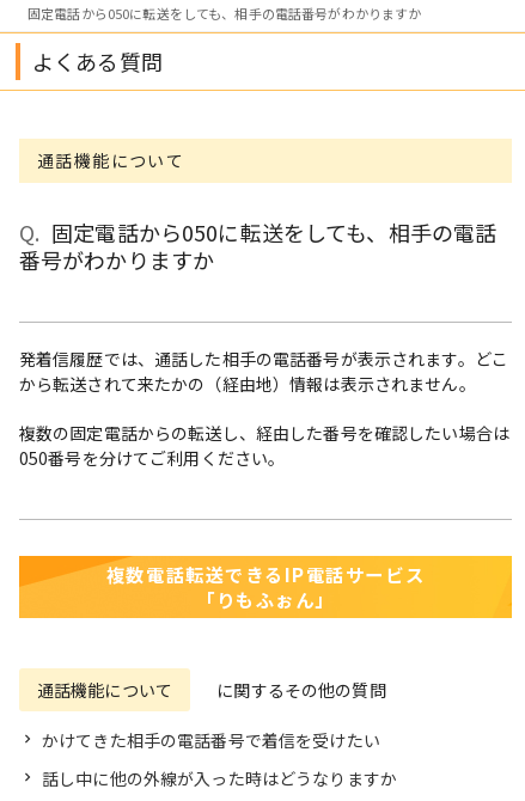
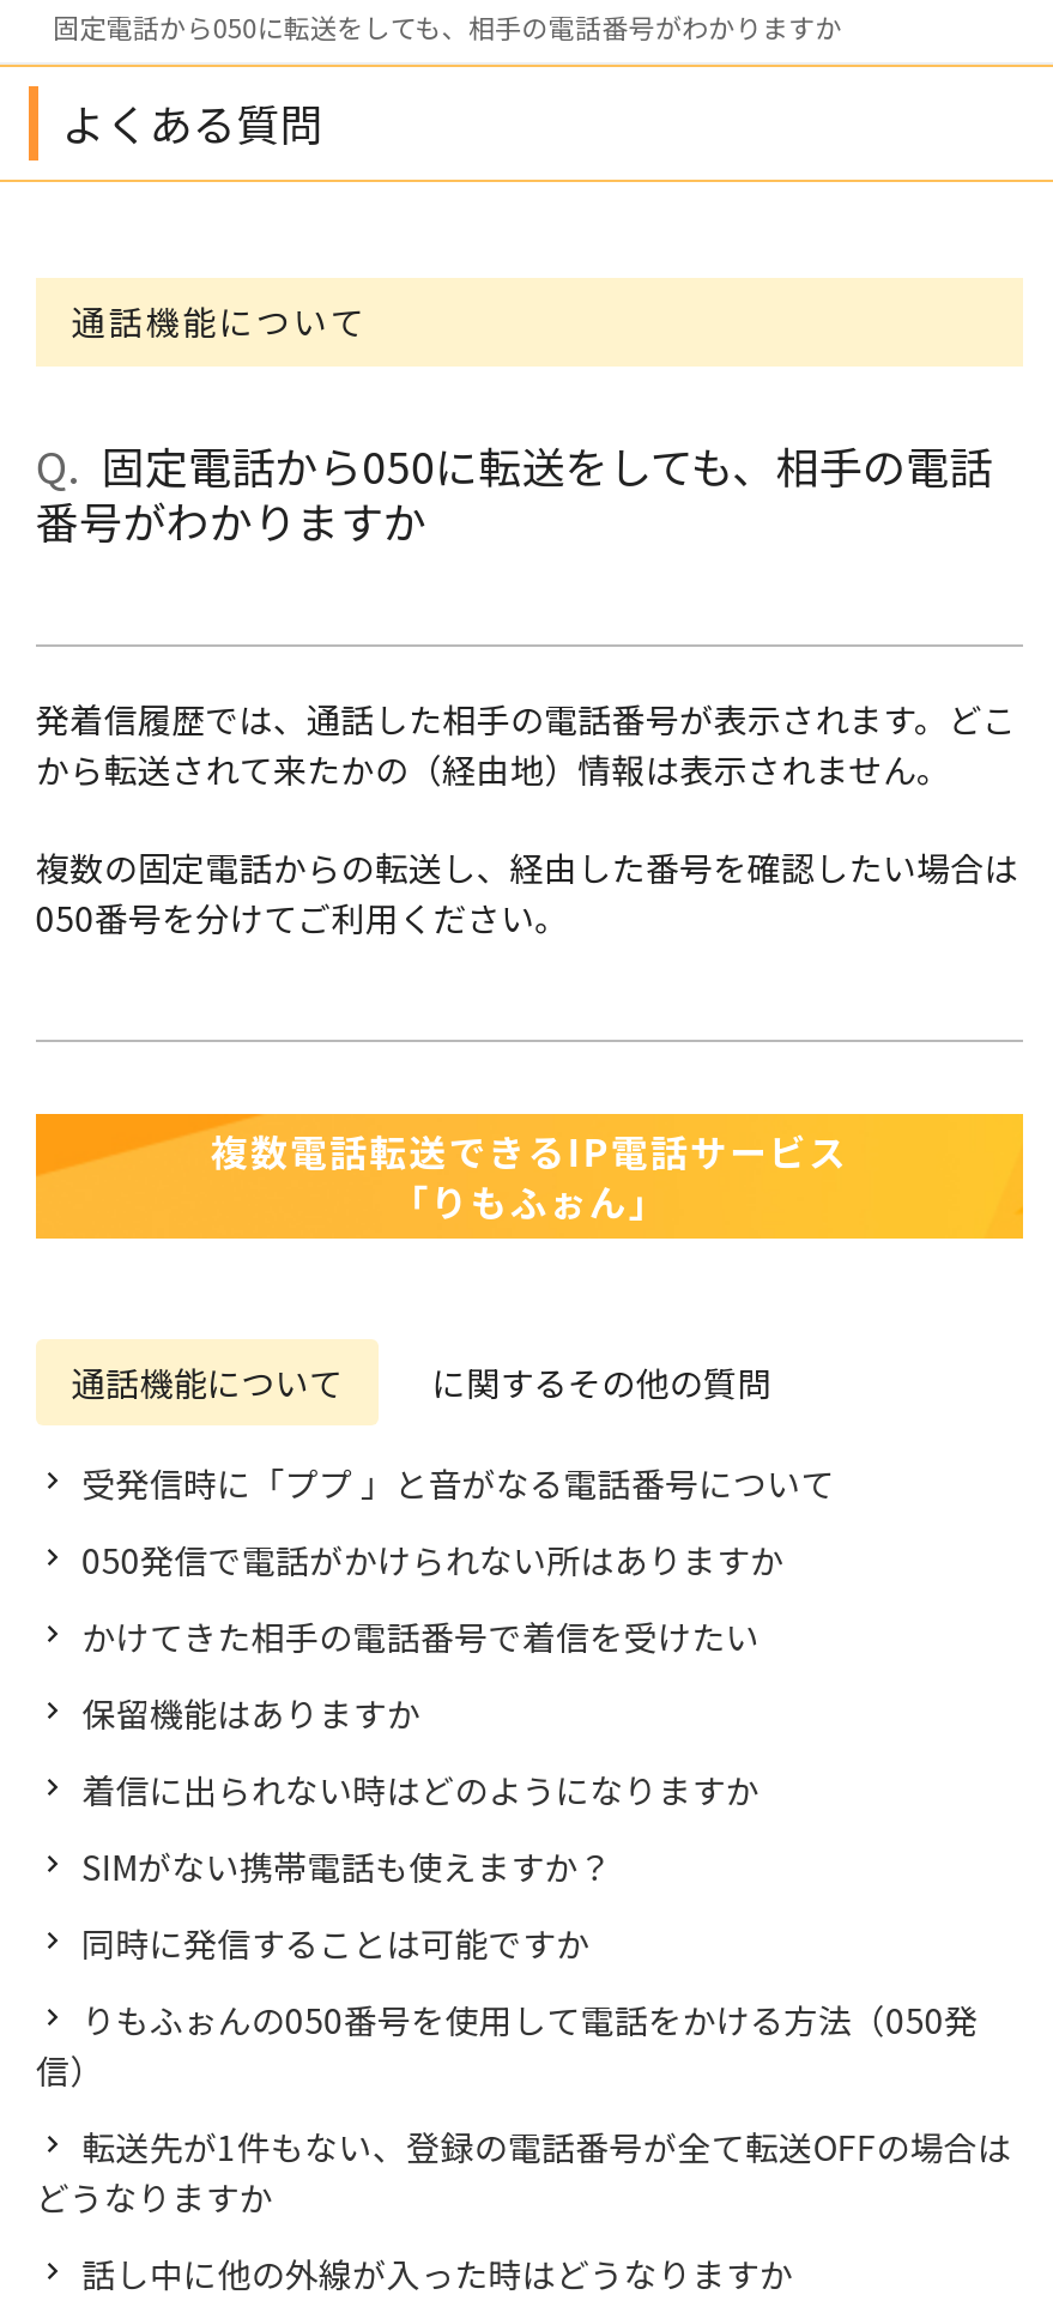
+ 受発信時に「ププ 」と音がなる電話番号について
+ 050発信で電話がかけられない所はありますか

+ 保留機能はありますか
+ 着信に出られない時はどのようになりますか
+ SIMがない携帯電話も使えますか？
+ 同時に発信することは可能ですか
+ りもふぉんの050番号を使用して電話をかける方法（050発
+ 信）
+ 転送先が1件もない、登録の電話番号が全て転送OFFの場合は
+ どうなりますか
